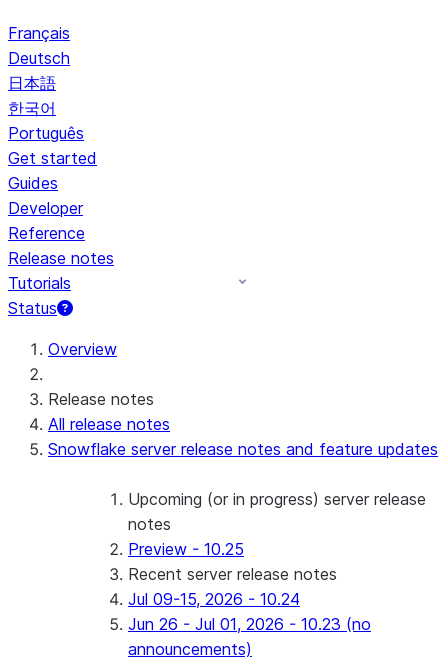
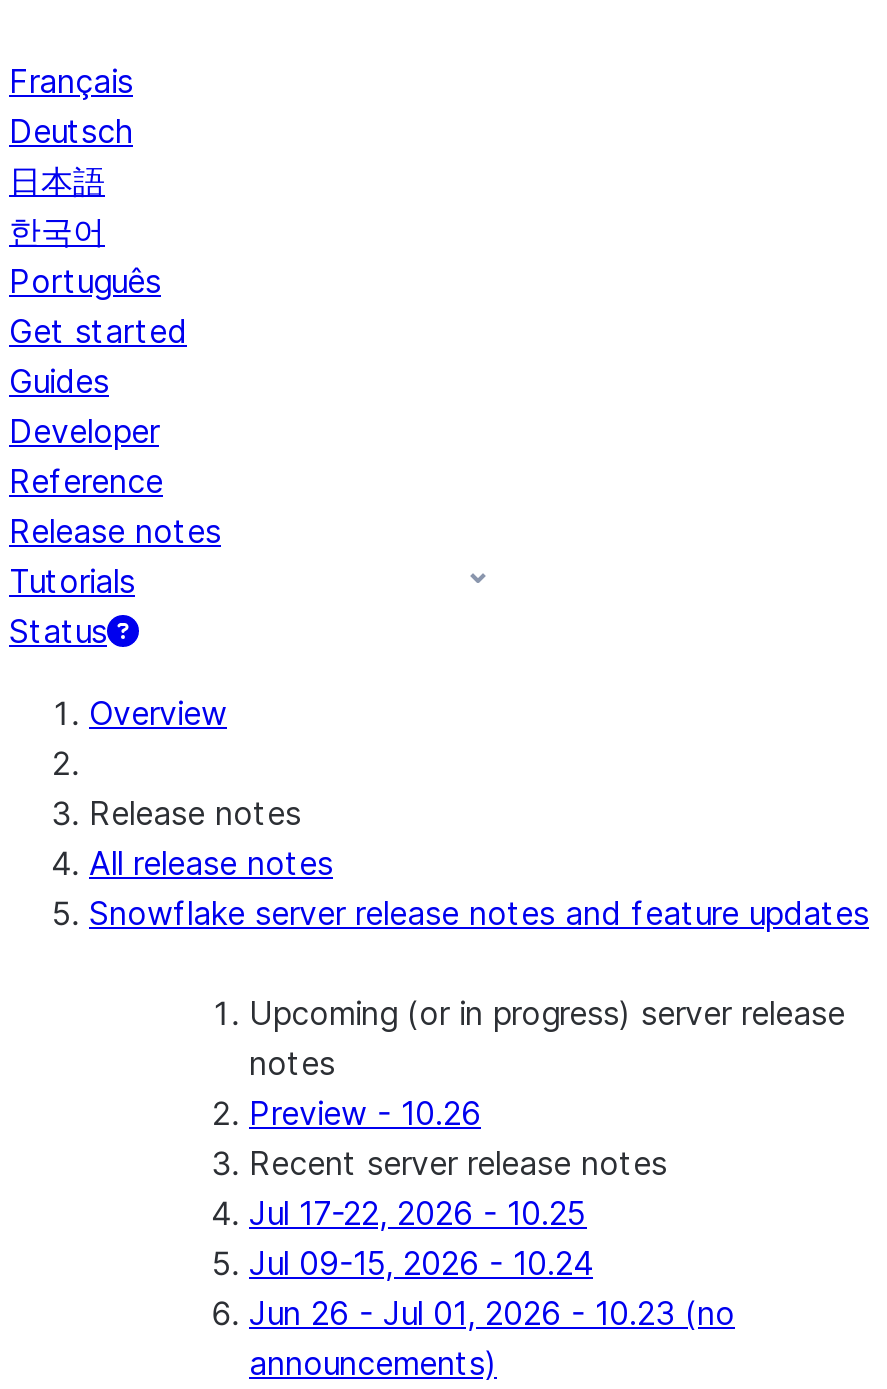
- Preview - 10.25
+ Preview - 10.26

+ Jul 17-22, 2026 - 10.25
